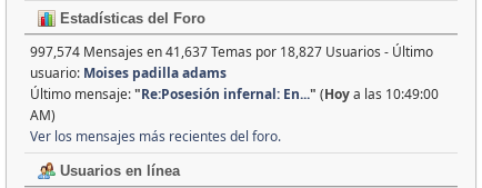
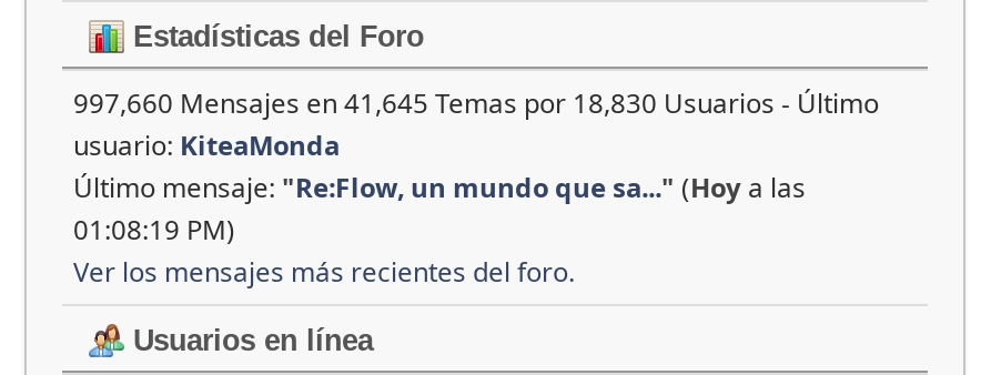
- 997,574 Mensajes en 41,637 Temas por 18,827 Usuarios - Último
- usuario: Moises padilla adams
- Último mensaje: "Re:Posesión infernal: En..." (Hoy a las 10:49:00
- AM)
+ 997,660 Mensajes en 41,645 Temas por 18,830 Usuarios - Último
+ usuario: KiteaMonda
+ Último mensaje: "Re:Flow, un mundo que sa..." (Hoy a las
+ 01:08:19 PM)
